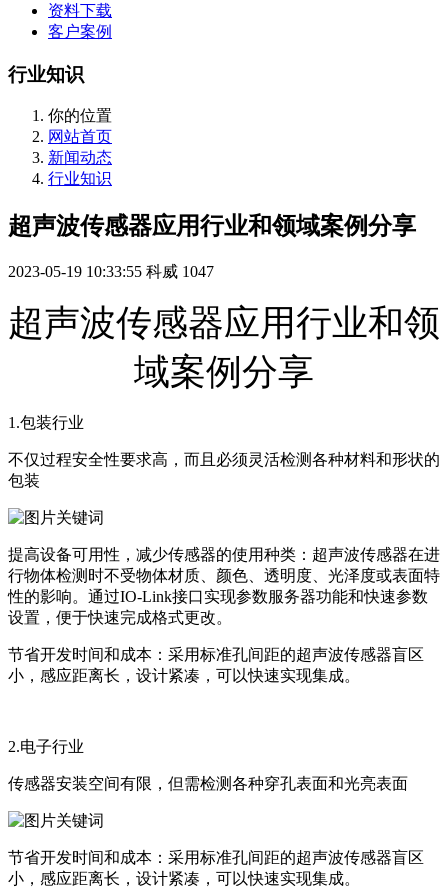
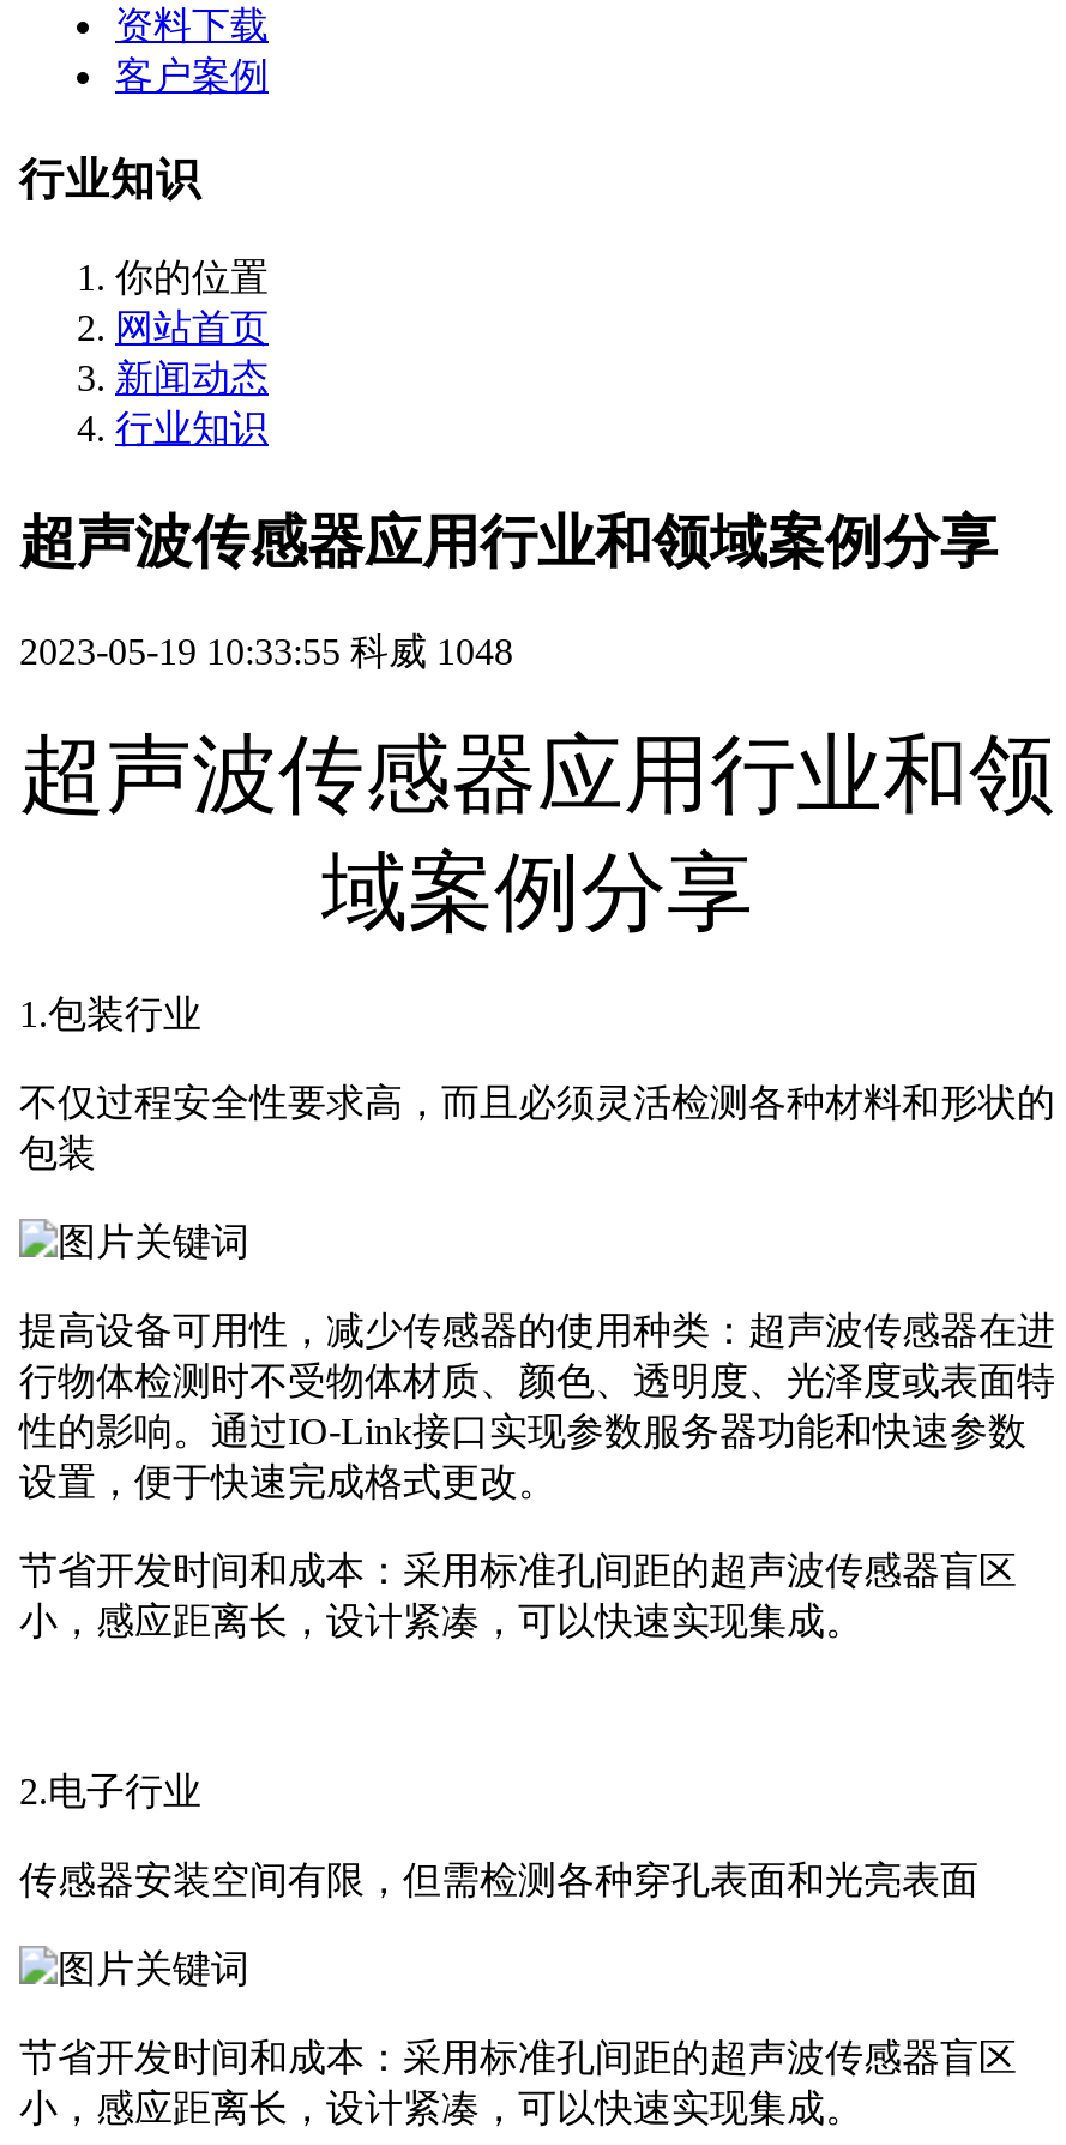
- 2023-05-19 10:33:55 科威 1047
+ 2023-05-19 10:33:55 科威 1048
